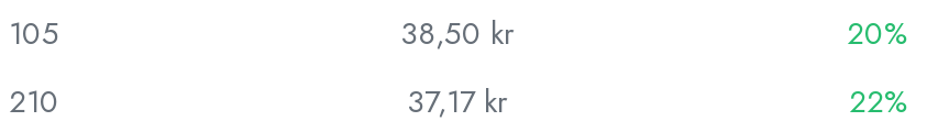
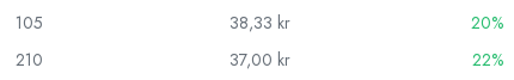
- 38,50 kr
+ 38,33 kr

- 37,17 kr
+ 37,00 kr
